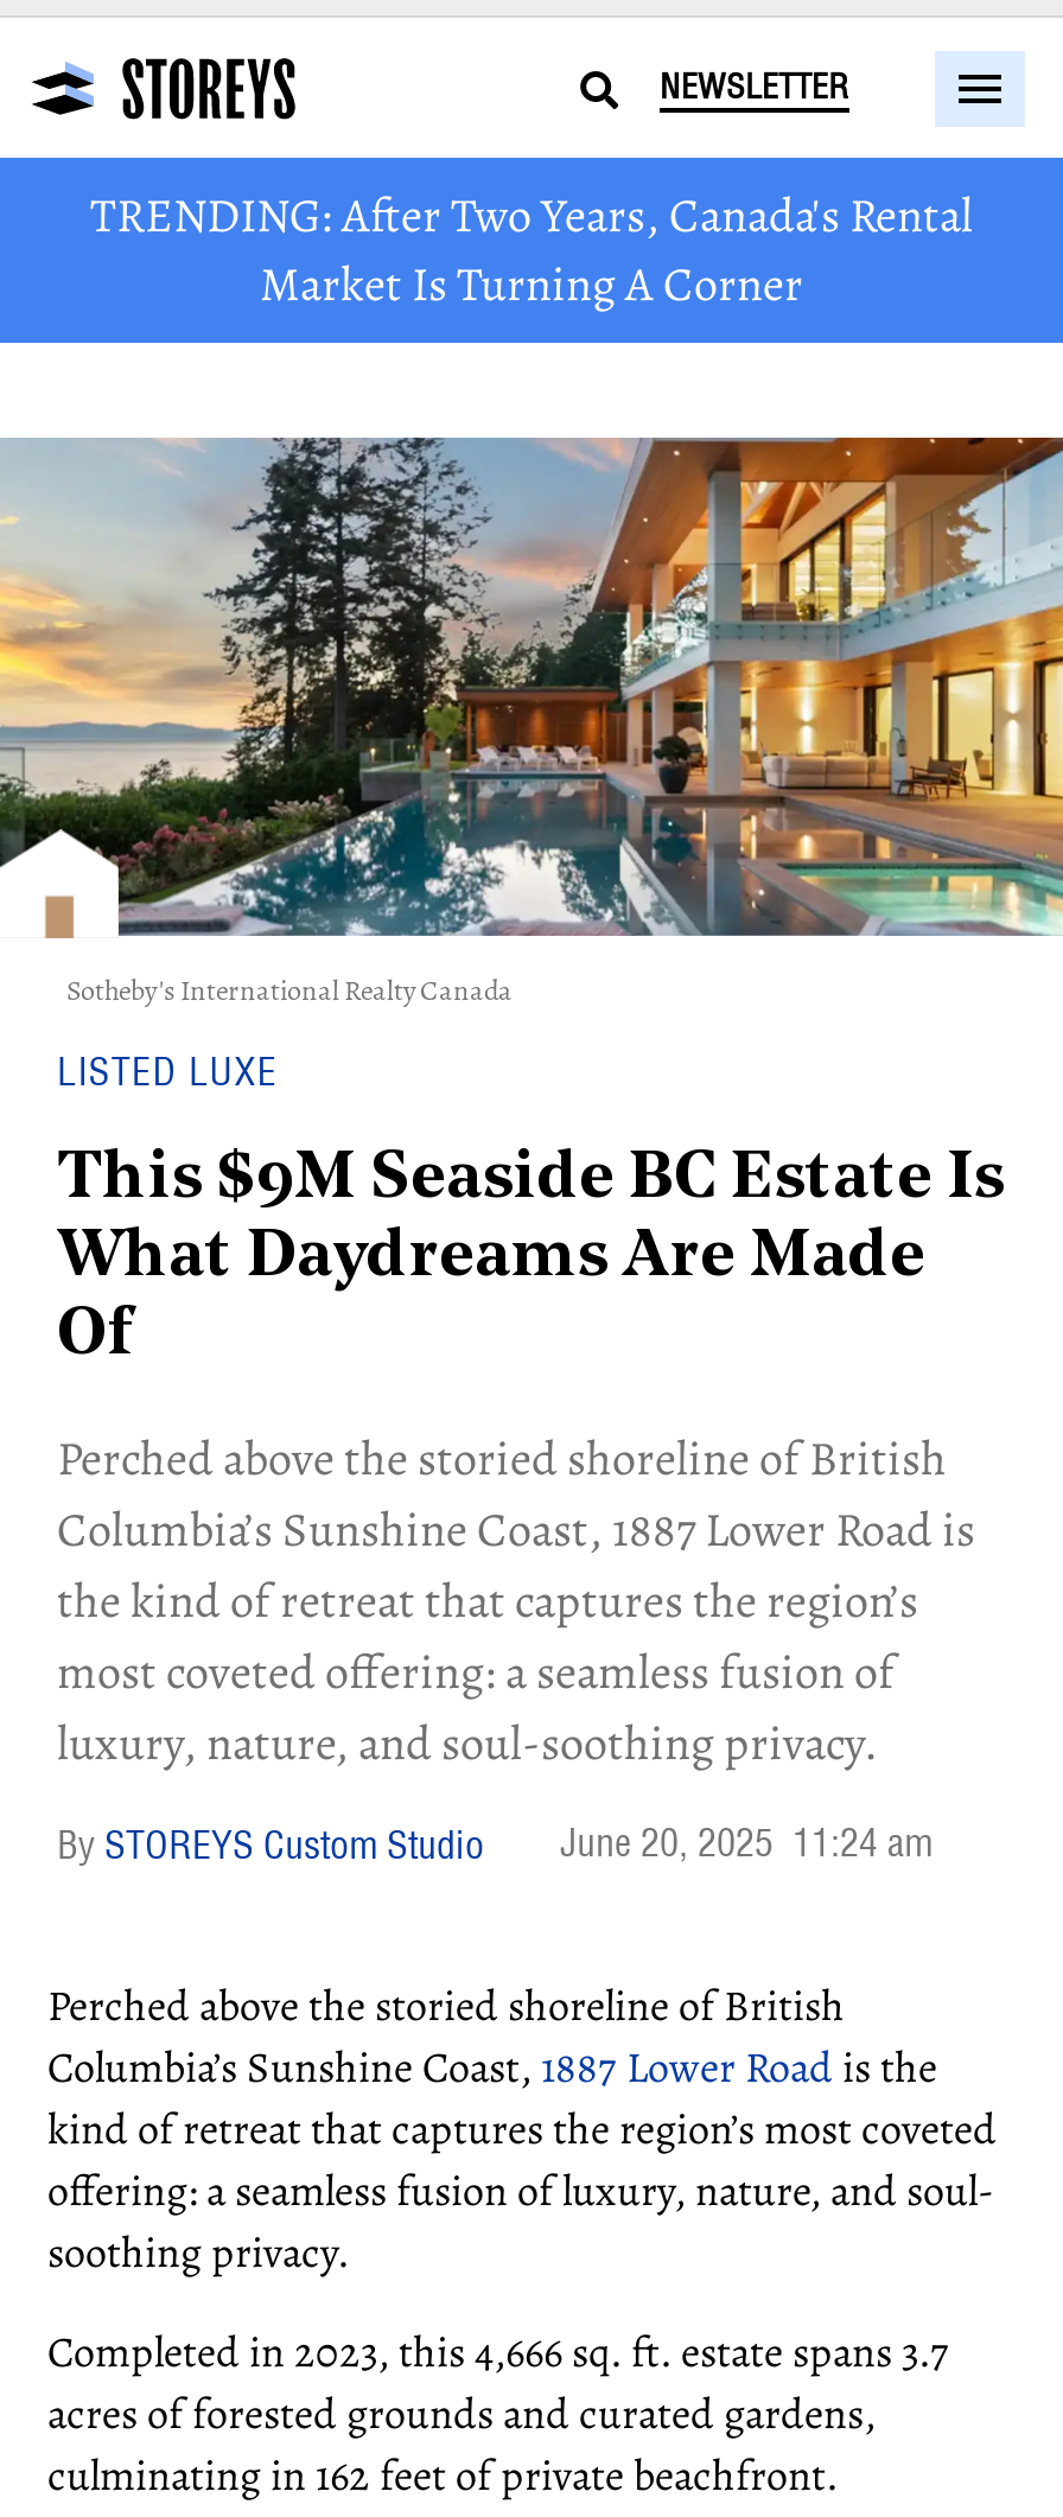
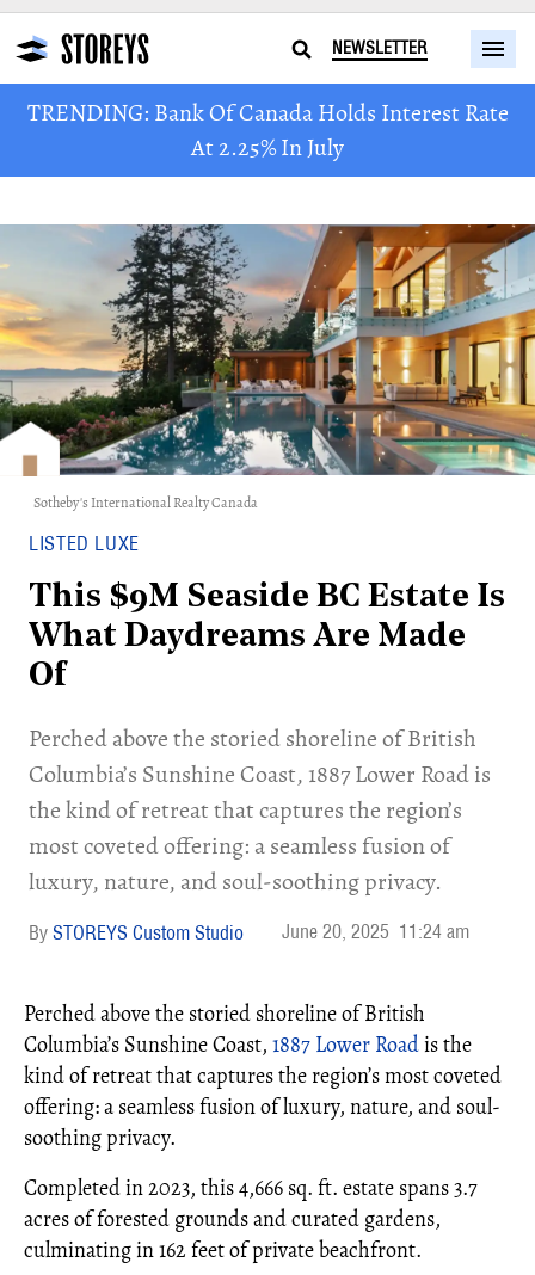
- TRENDING: After Two Years, Canada's Rental
- Market Is Turning A Corner
+ TRENDING: Bank Of Canada Holds Interest Rate
+ At 2.25% In July
